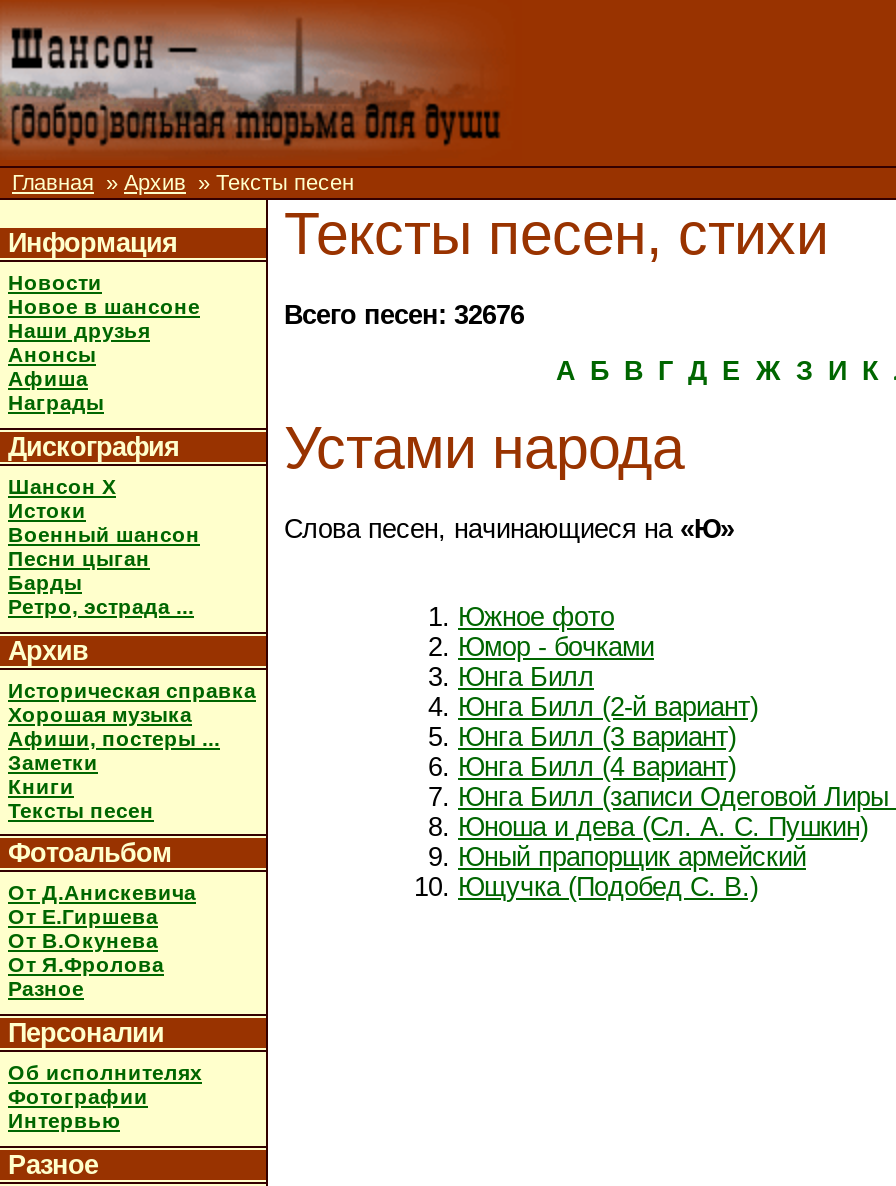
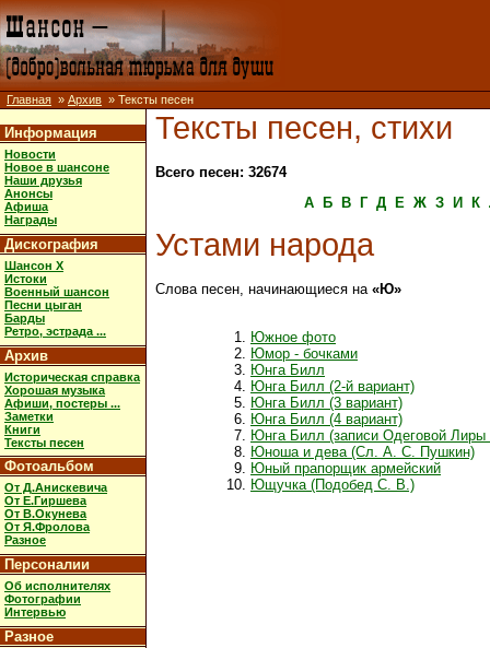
- Всего песен: 32676
+ Всего песен: 32674
